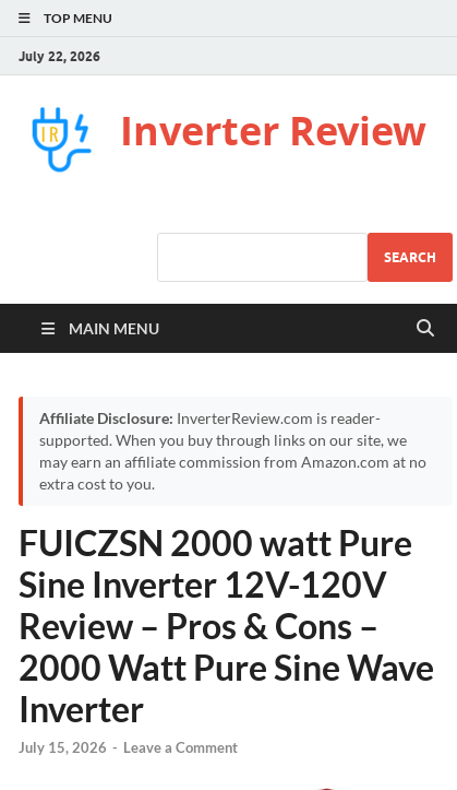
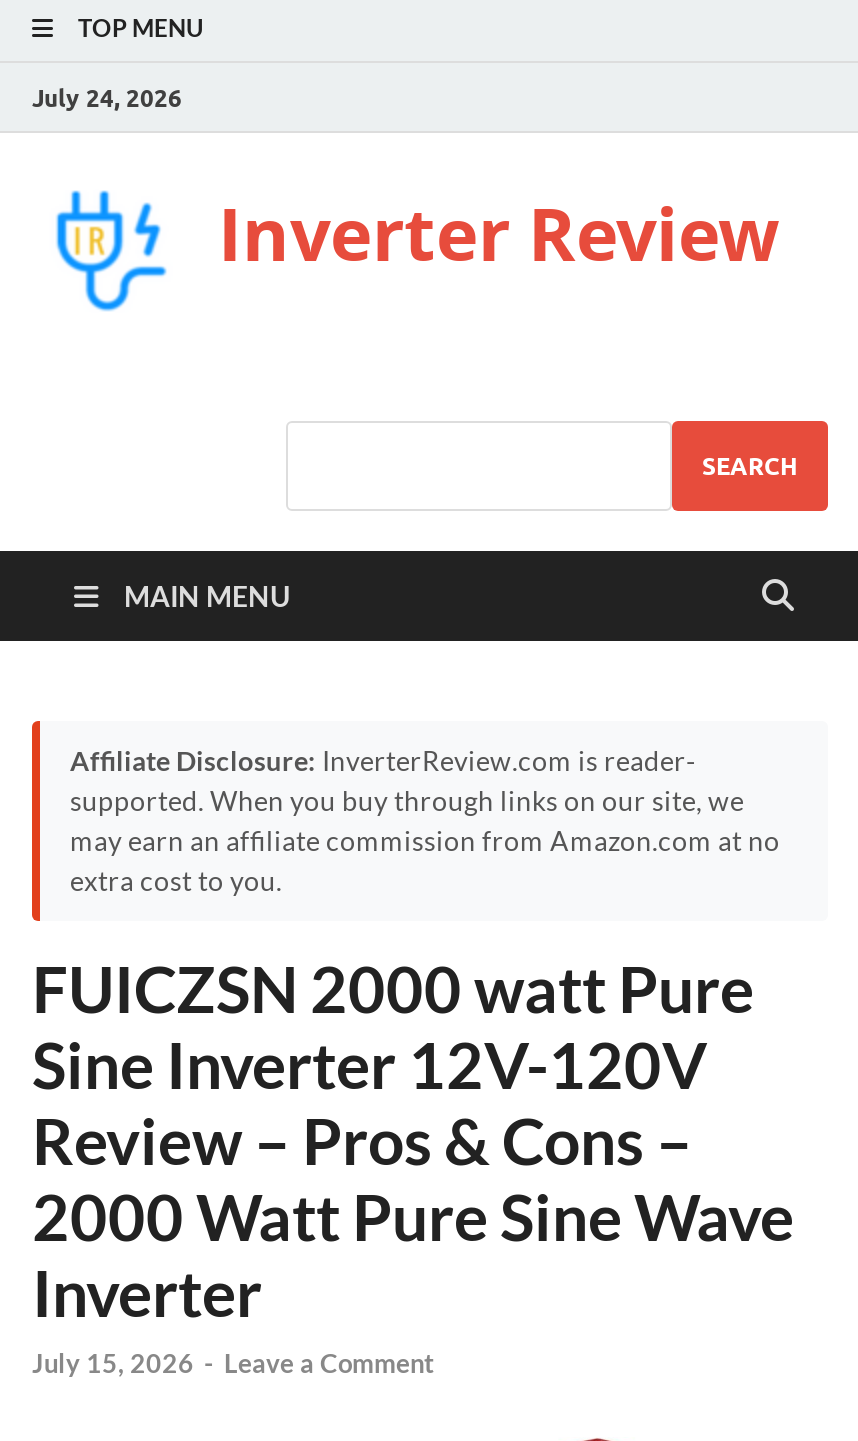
- July 22, 2026
+ July 24, 2026
